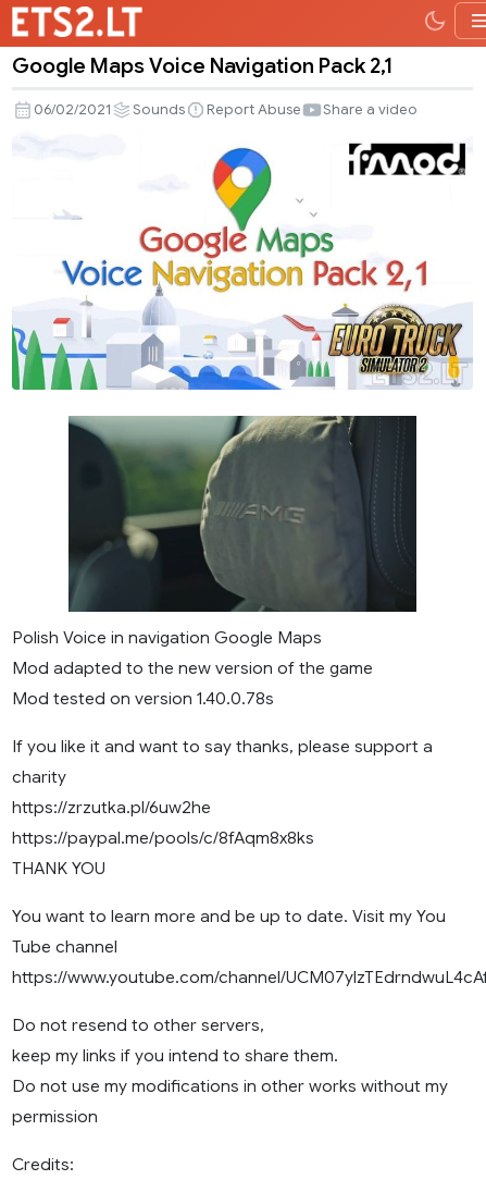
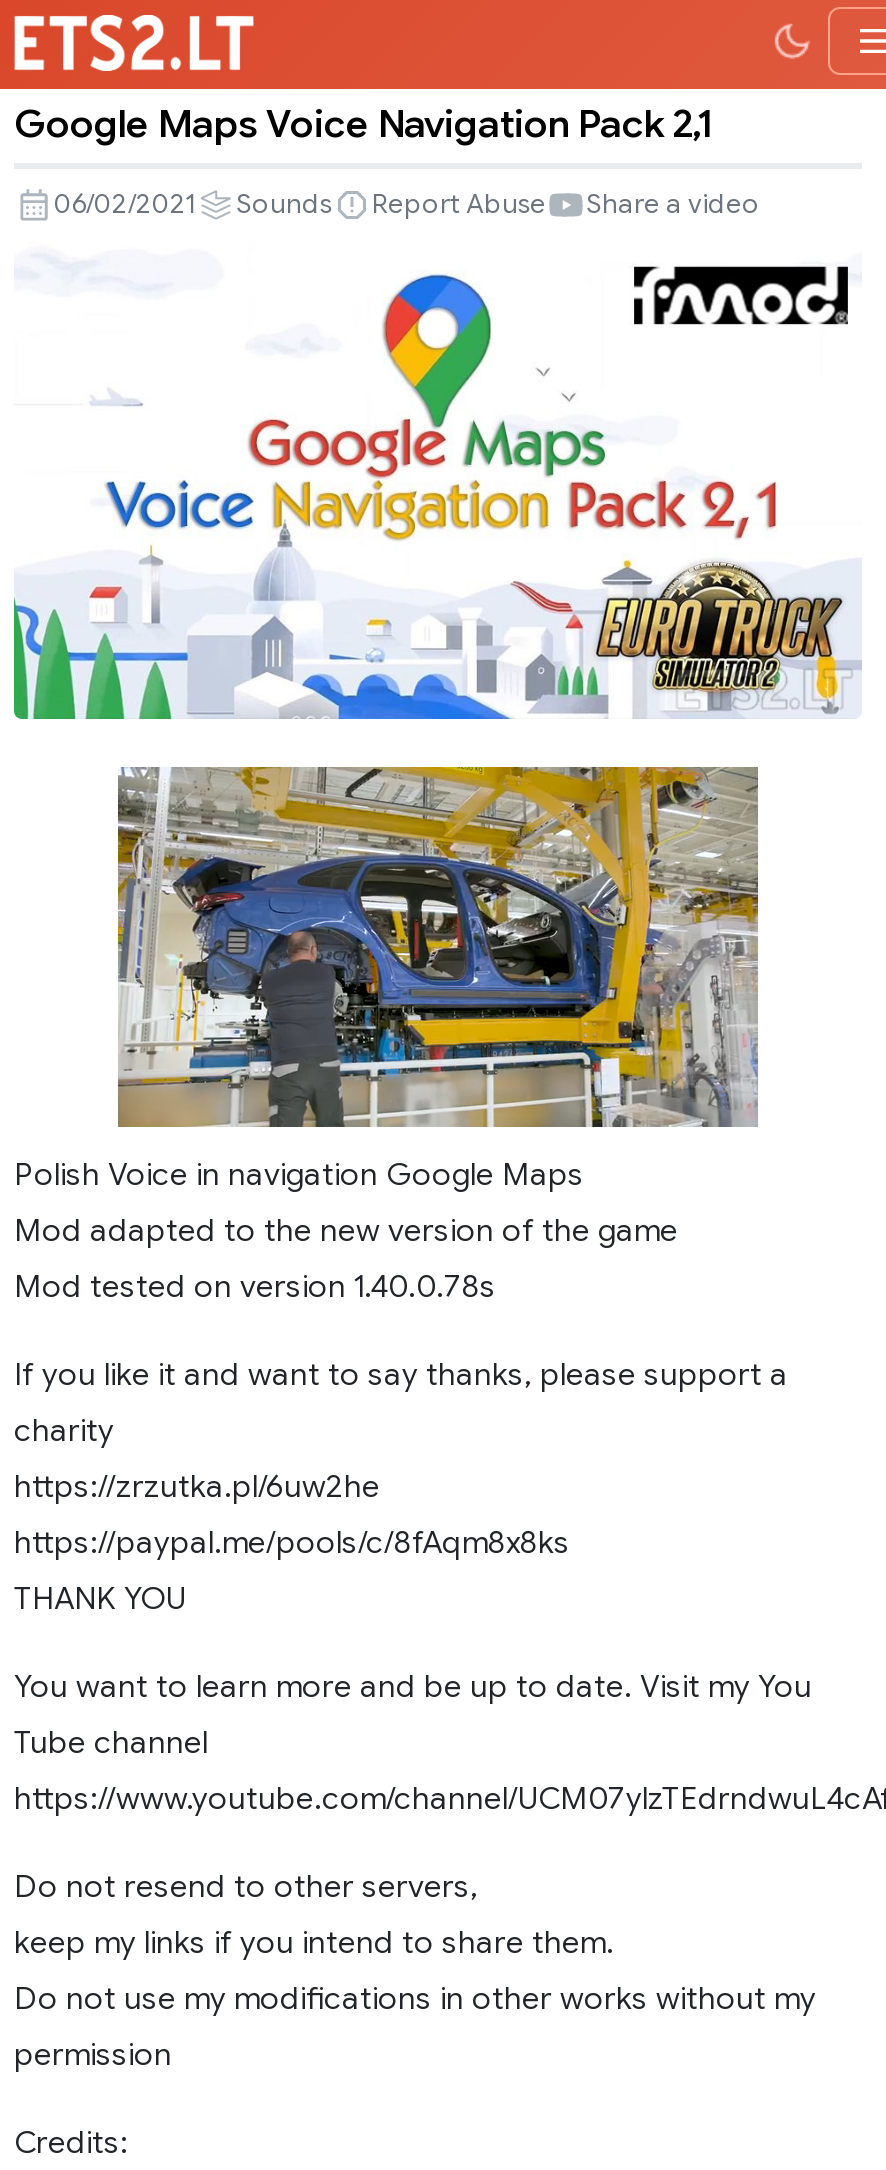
- [image]
+ [image]
